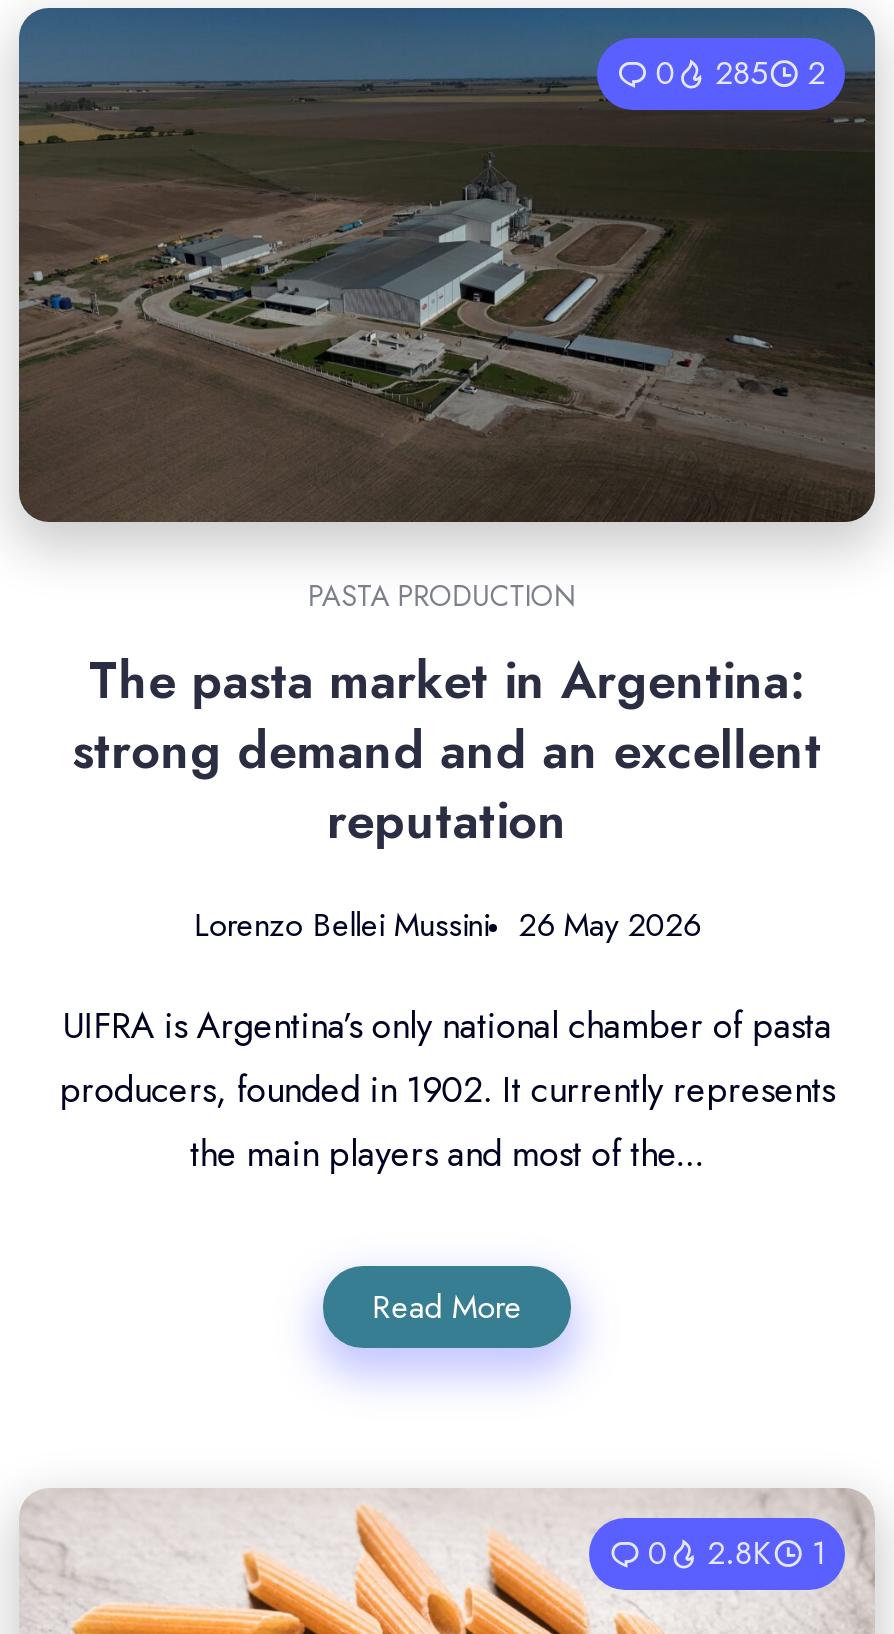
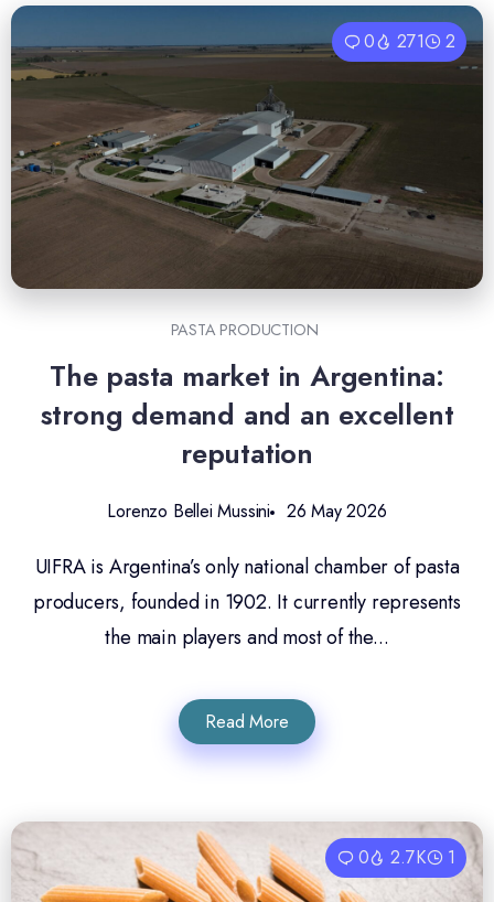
- 0 285 2
+ 0 271 2

- 0 2.8K 1
+ 0 2.7K 1
